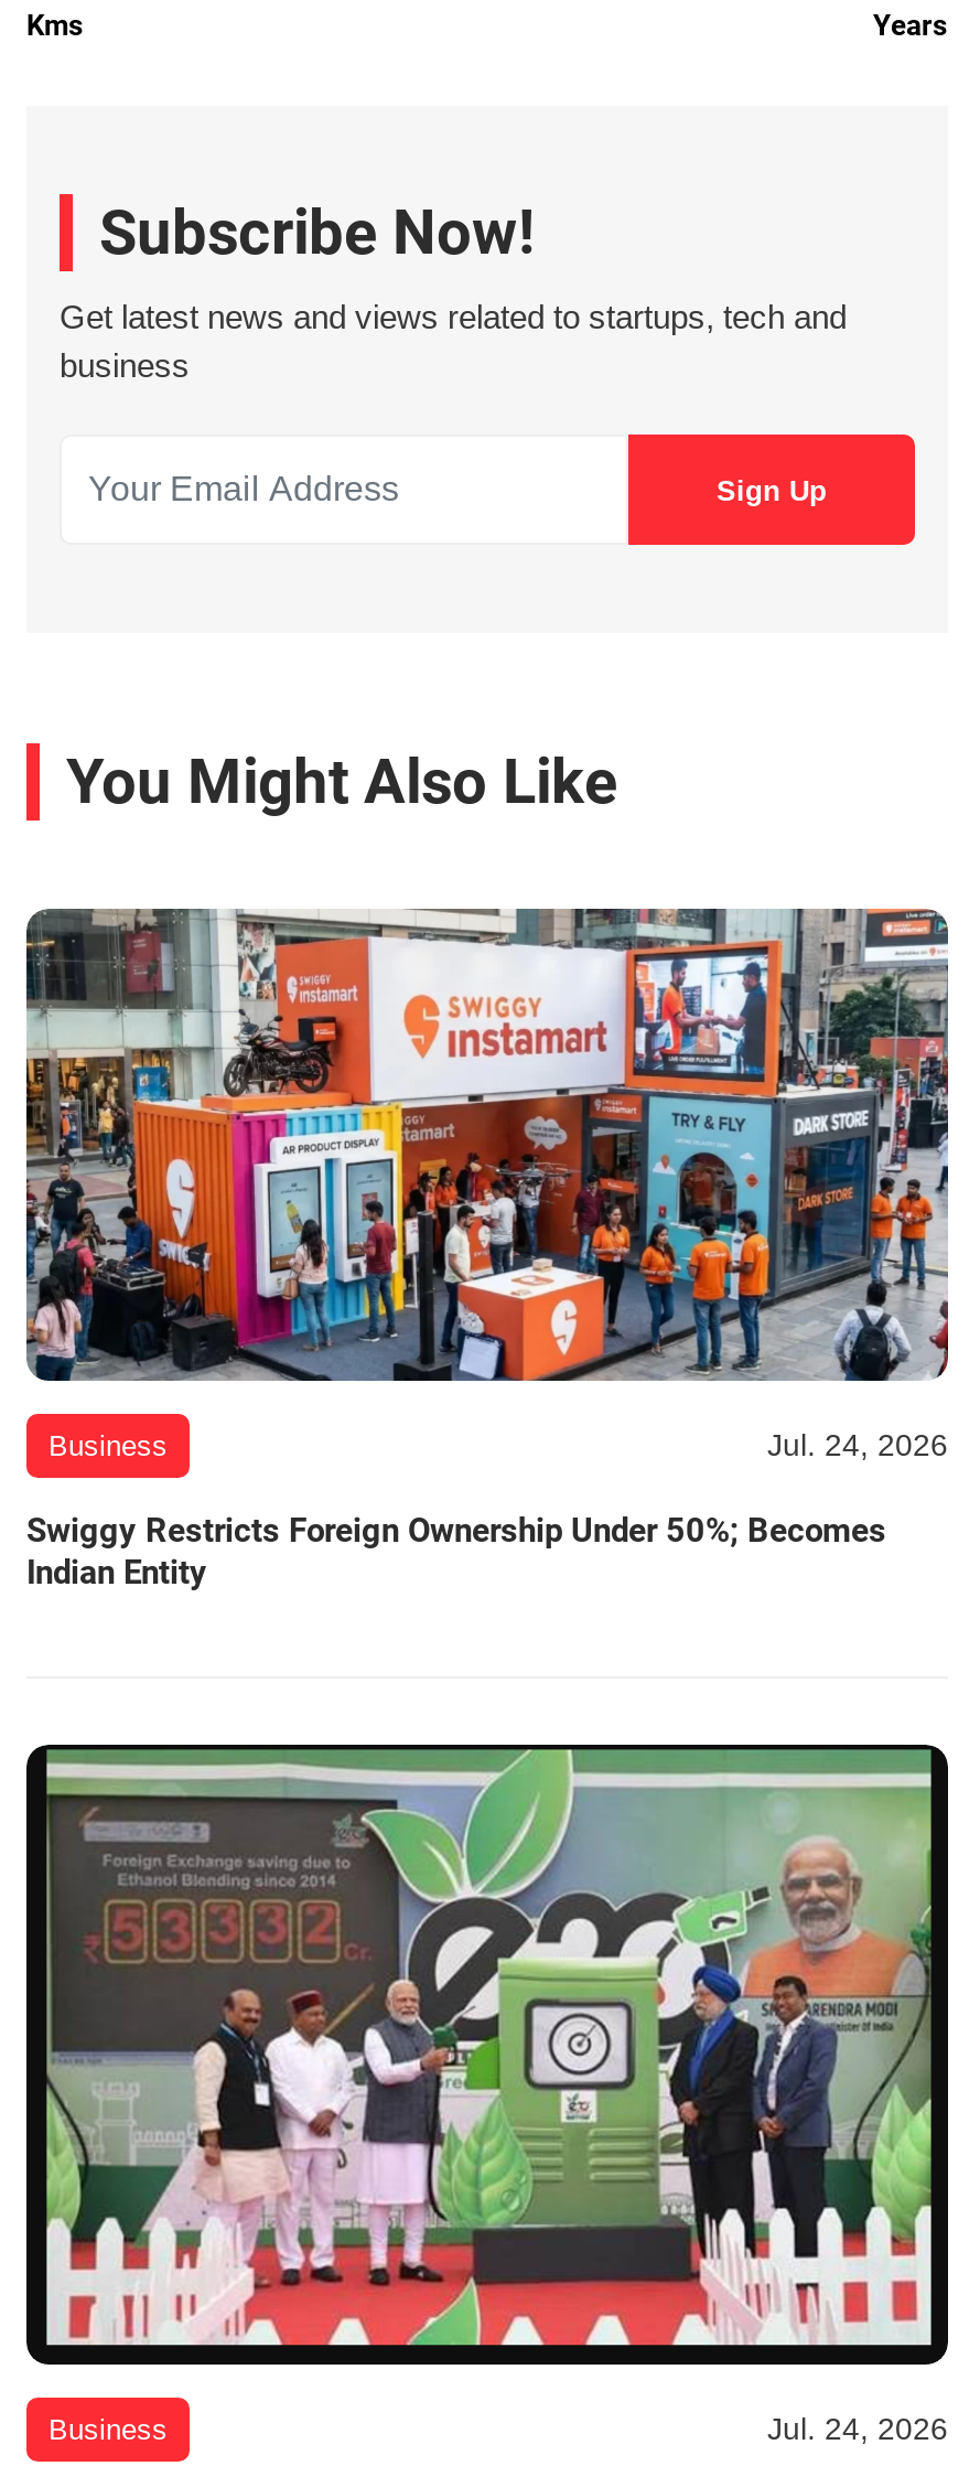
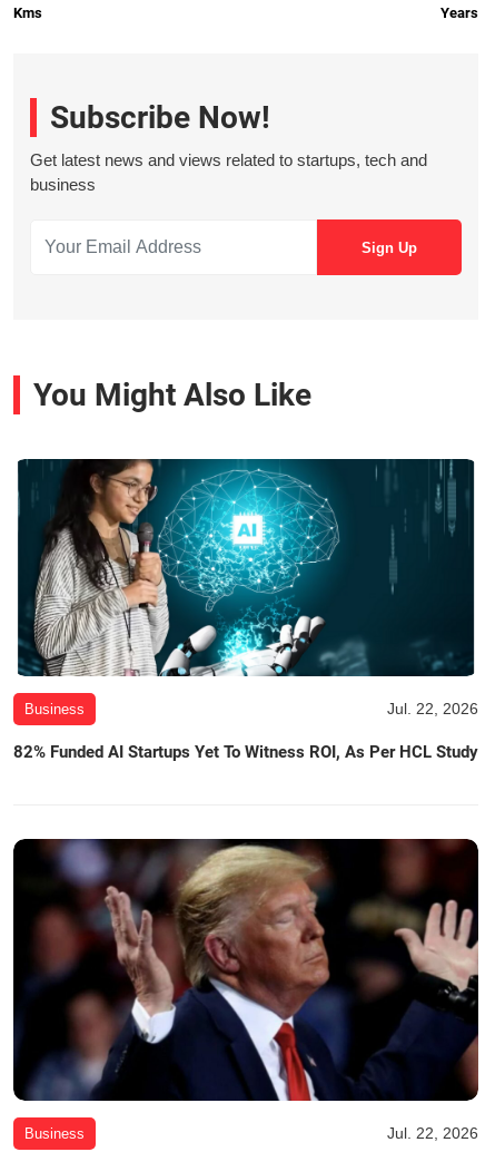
- [image]
- Jul. 24, 2026
+ [image]
+ Jul. 22, 2026

- Swiggy Restricts Foreign Ownership Under 50%; Becomes
- Indian Entity
+ 82% Funded AI Startups Yet To Witness ROI, As Per HCL Study

- [image]
- Jul. 24, 2026
+ [image]
+ Jul. 22, 2026
